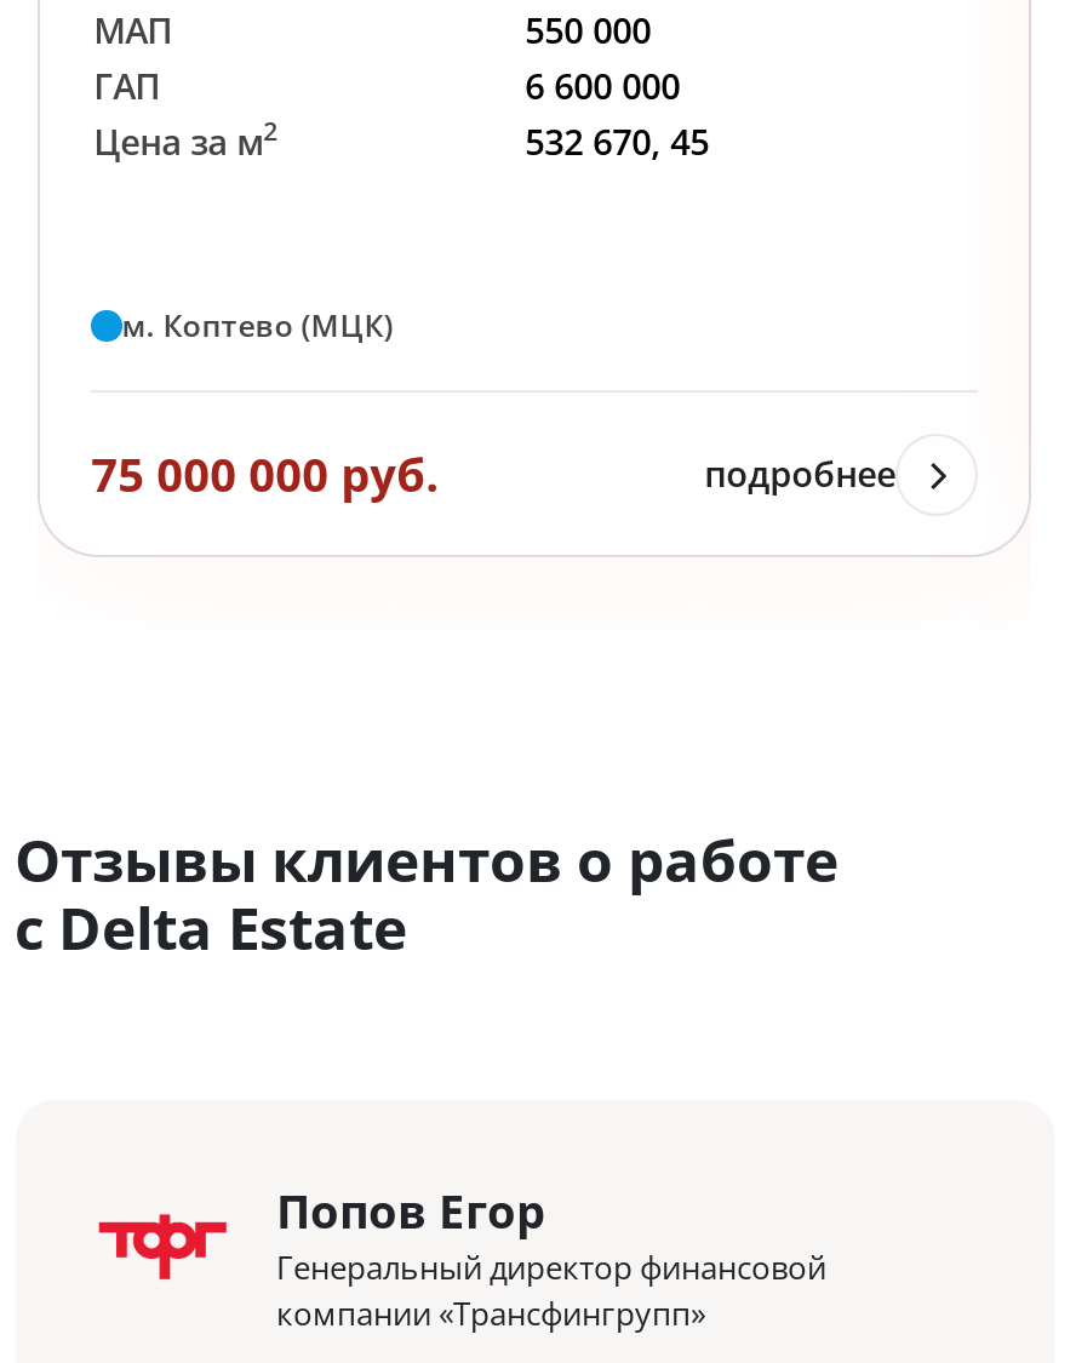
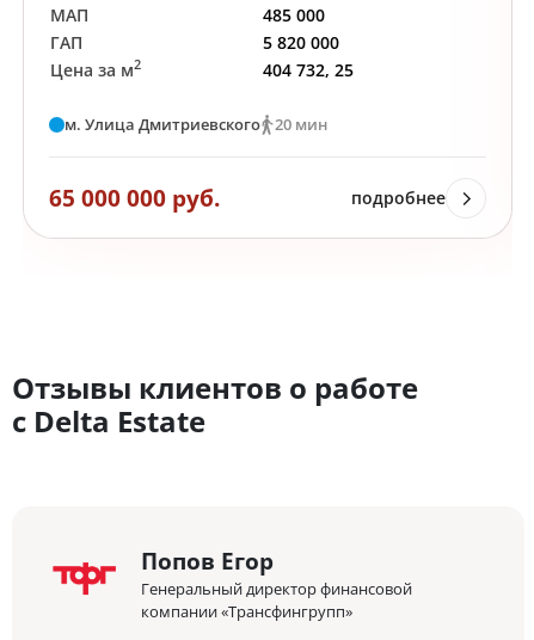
- 550 000
+ 485 000

- 6 600 000
+ 5 820 000

- 532 670, 45
+ 404 732, 25

- м. Коптево (МЦК)
+ м. Улица Дмитриевского
+ 20 мин

- 75 000 000 руб.
+ 65 000 000 руб.
